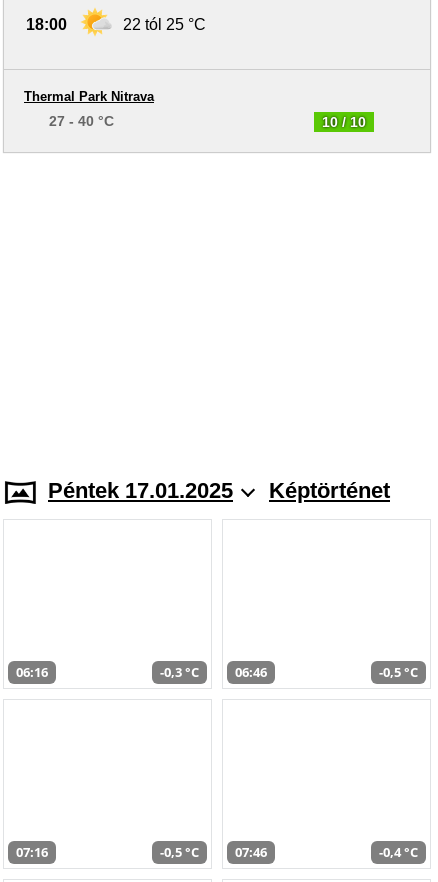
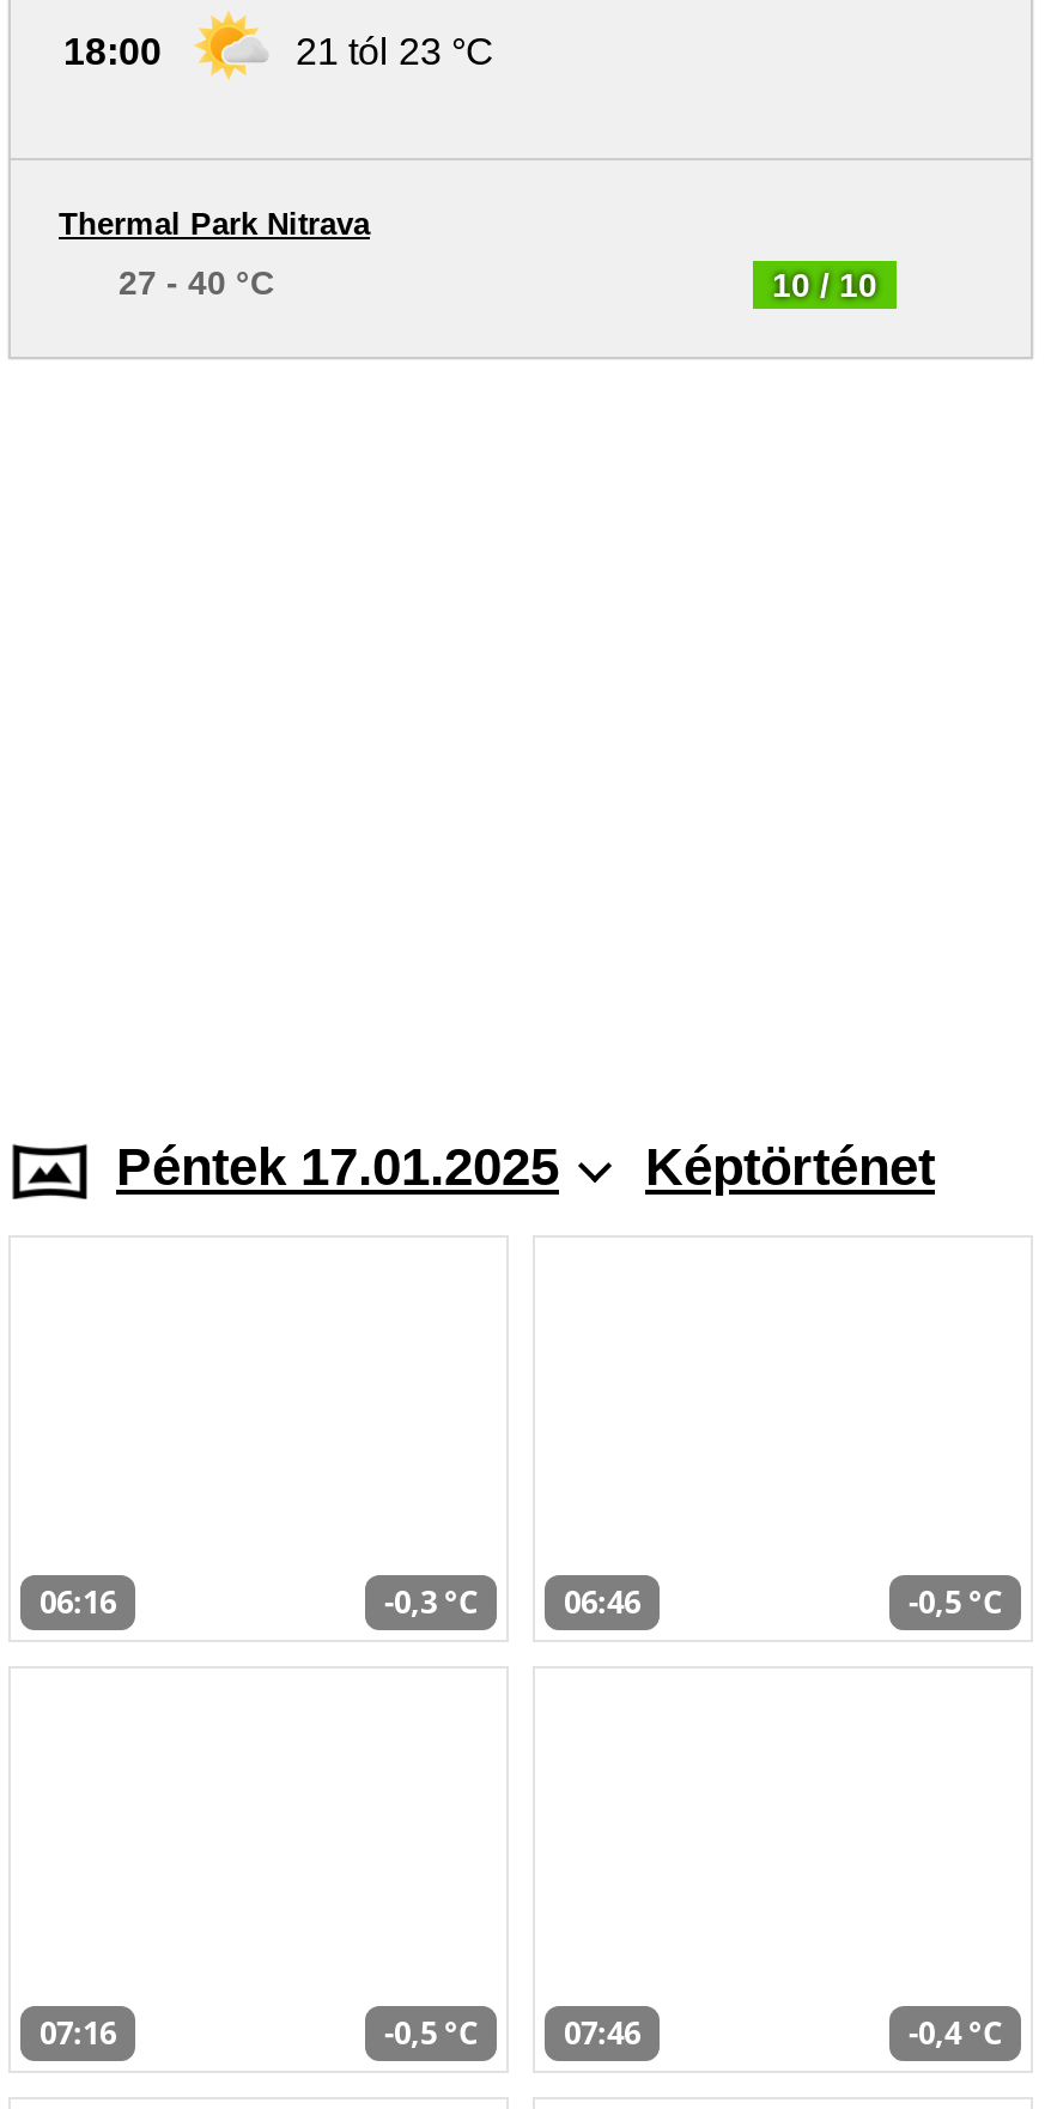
- 22 tól 25 °C
+ 21 tól 23 °C
